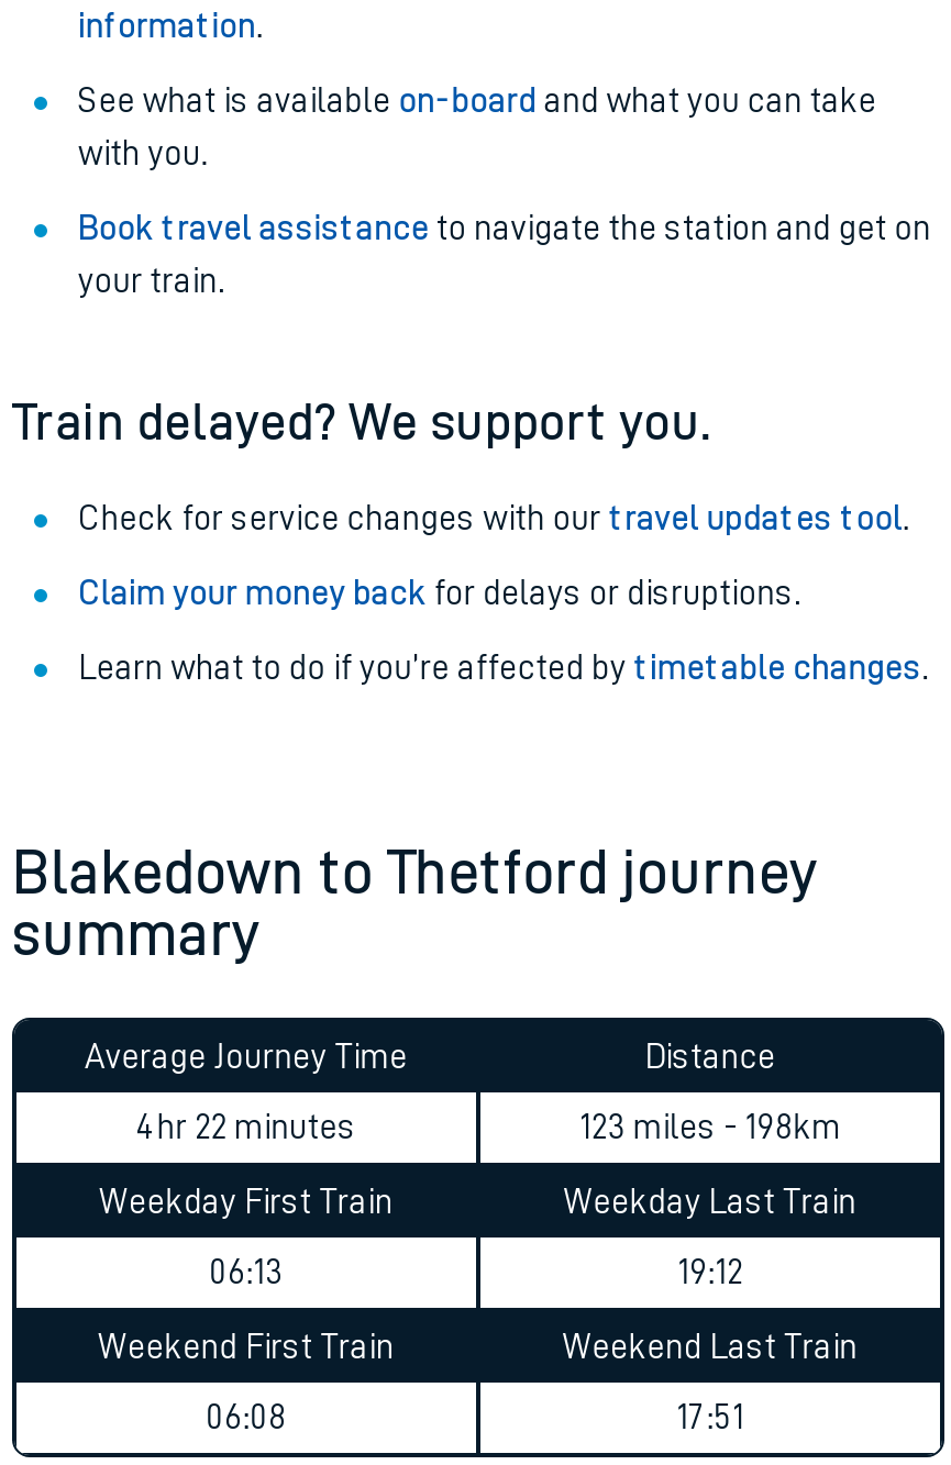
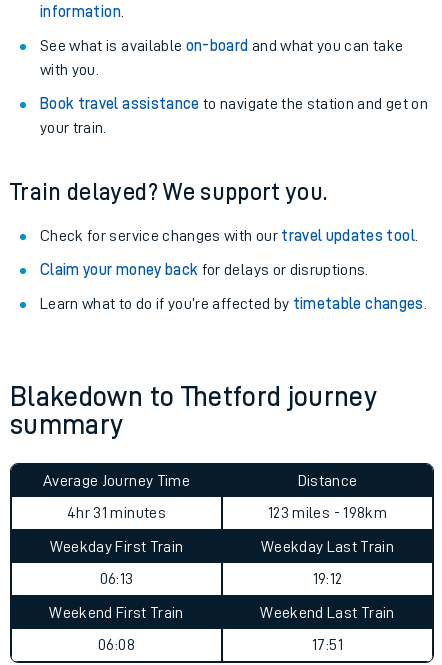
- 4hr 22 minutes
+ 4hr 31 minutes
